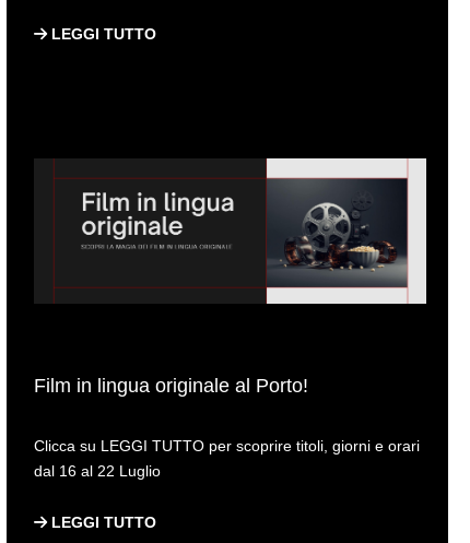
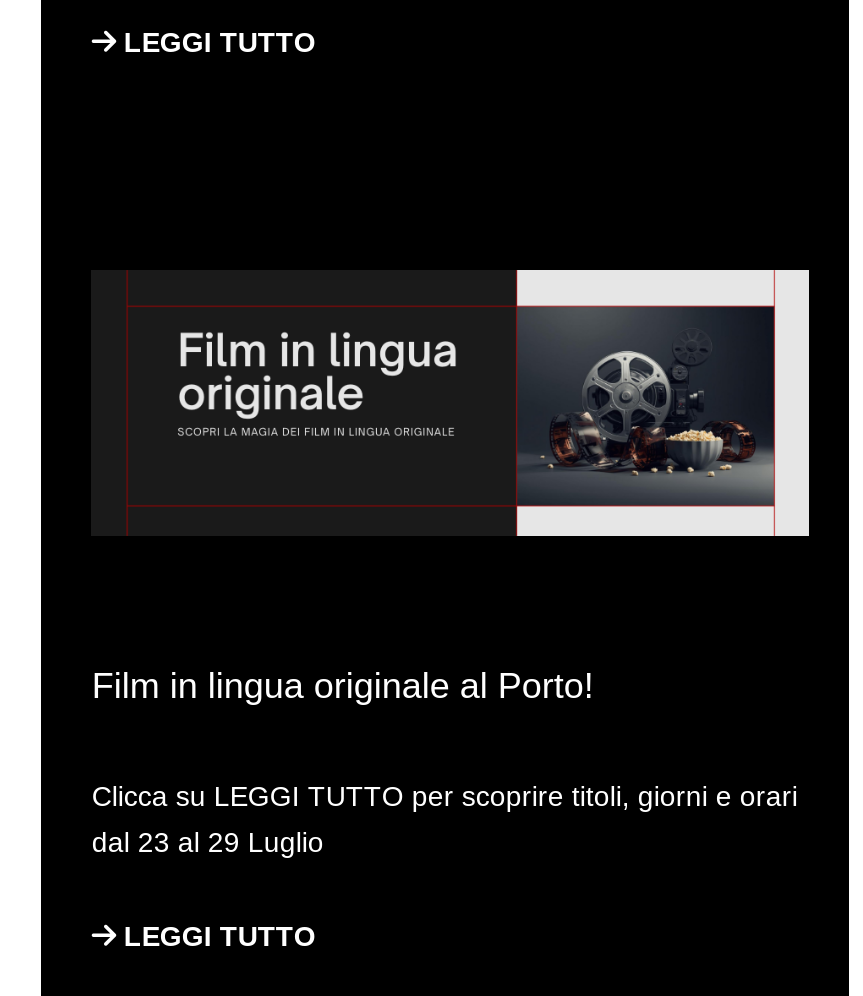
- dal 16 al 22 Luglio
+ dal 23 al 29 Luglio
